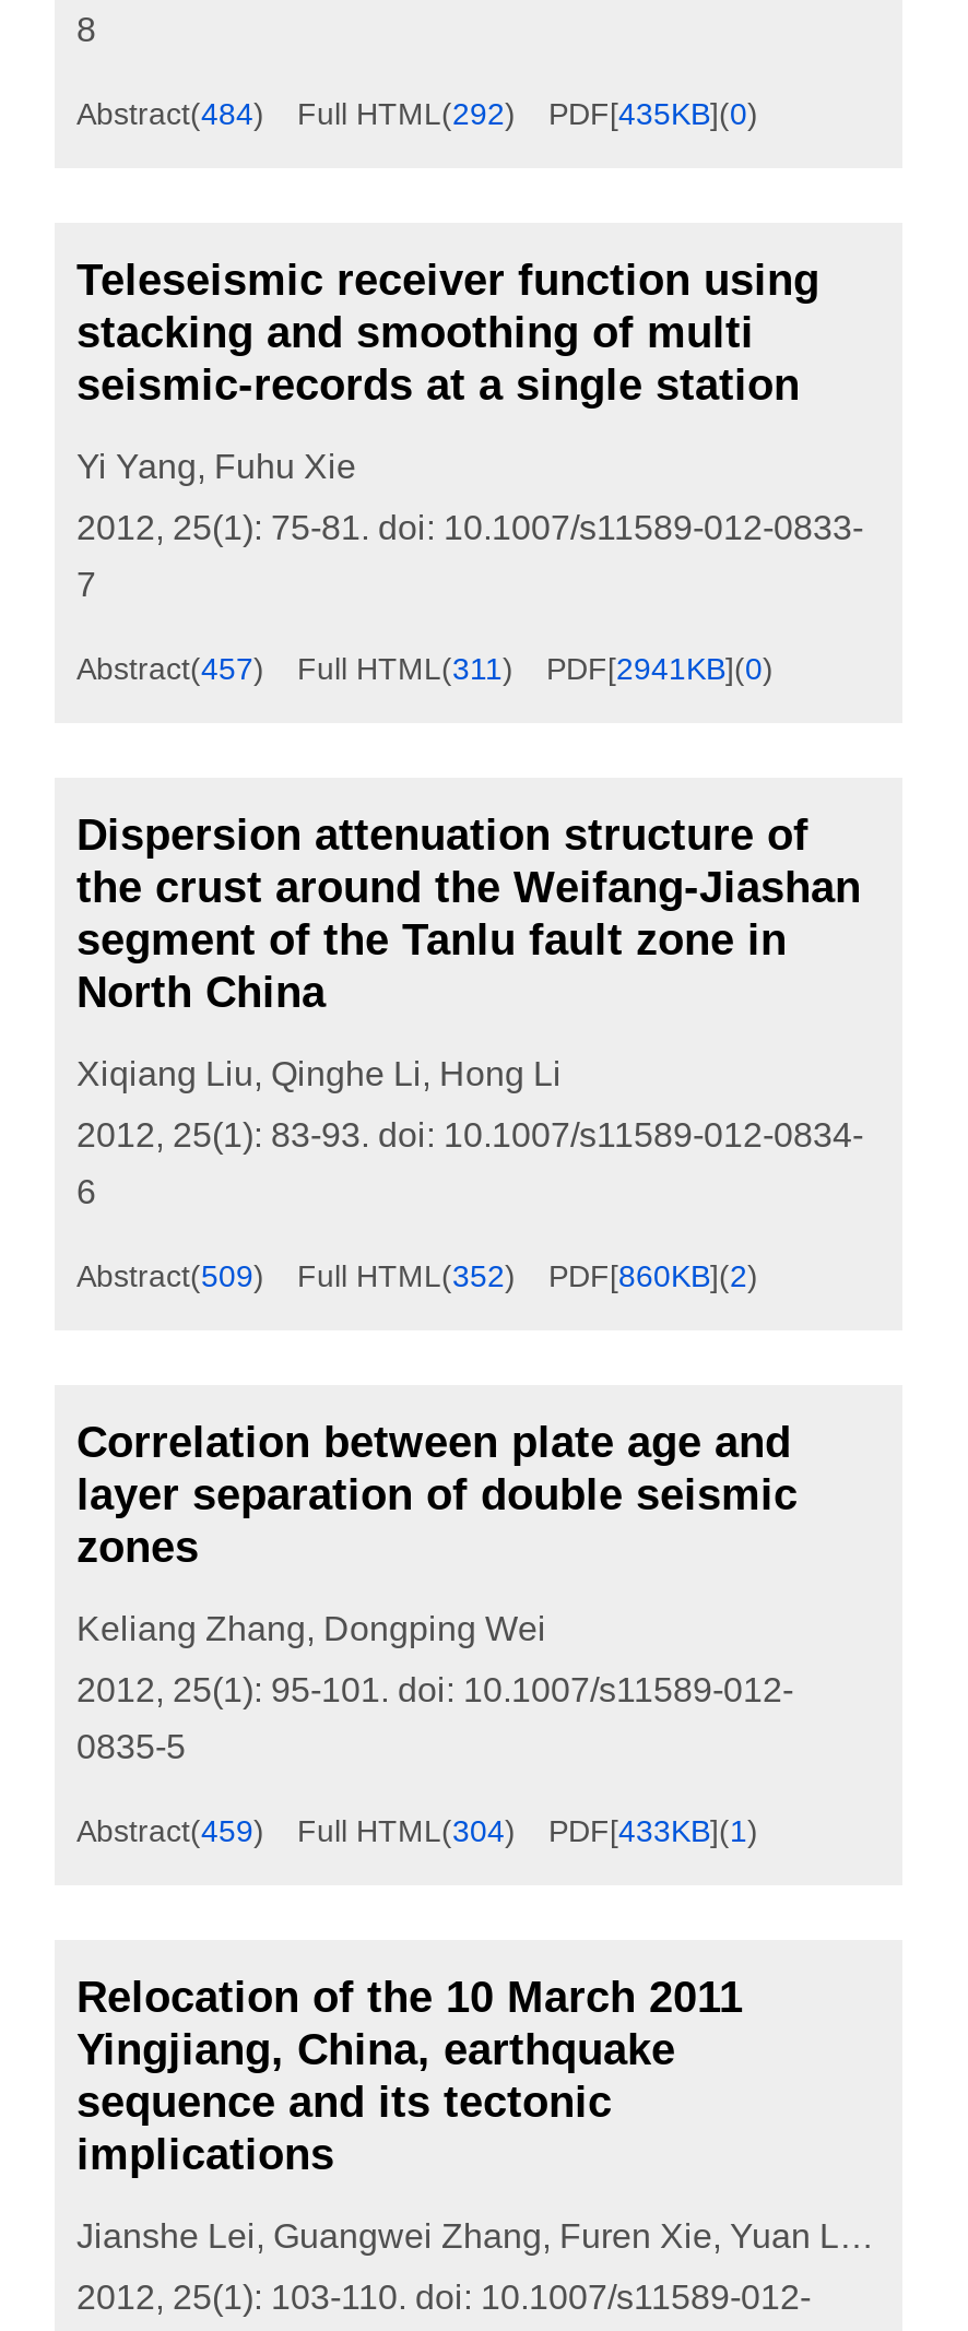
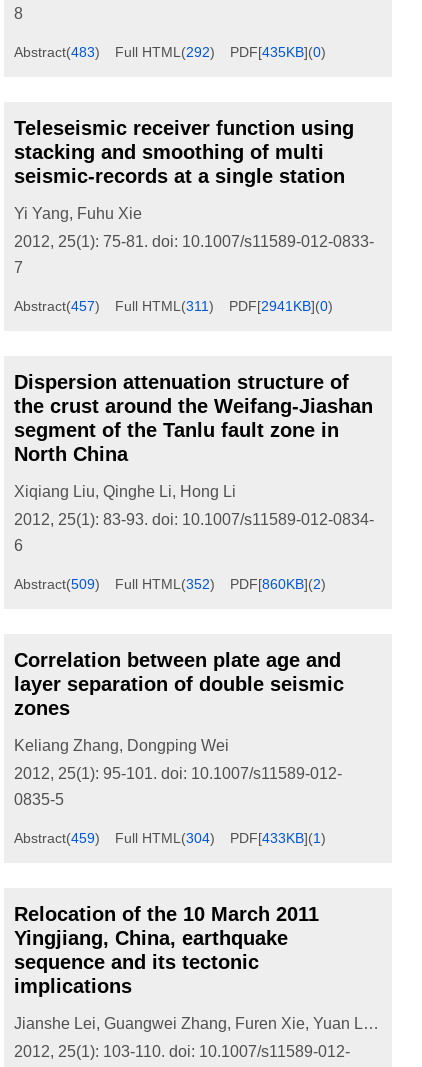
- Abstract(484) Full HTML(292) PDF[435KB](0)
+ Abstract(483) Full HTML(292) PDF[435KB](0)
